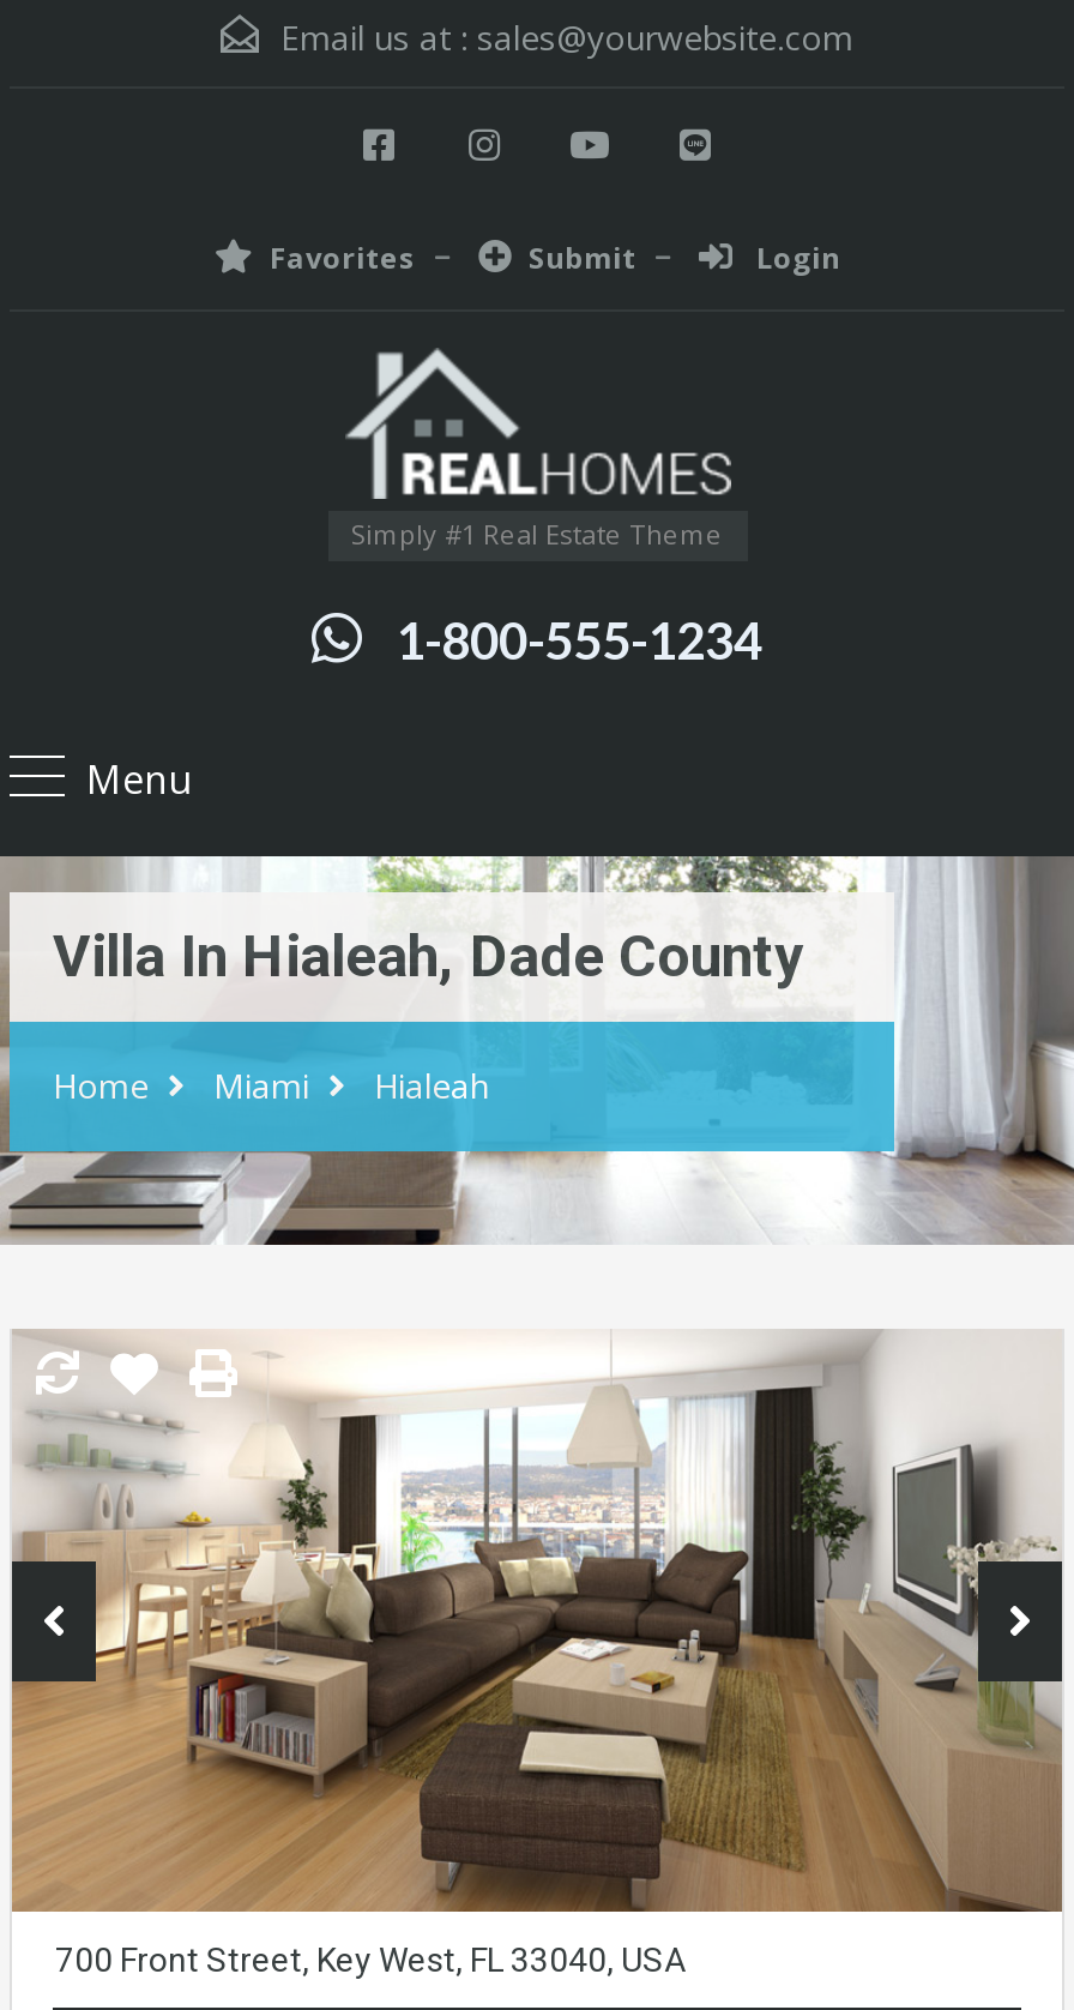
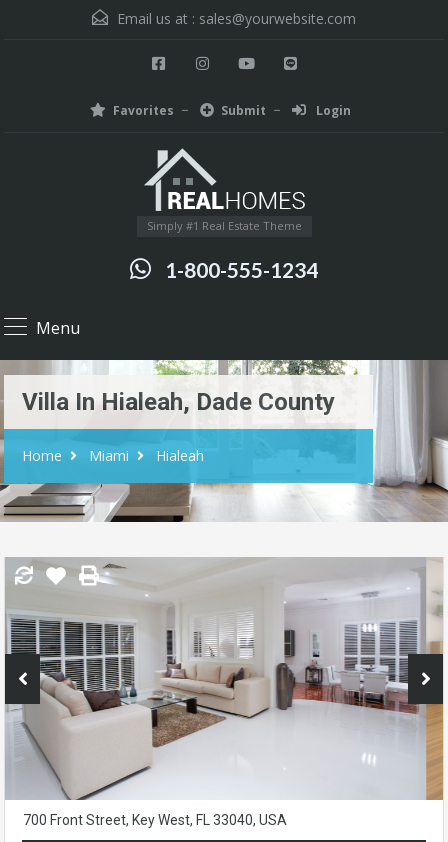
- [image]
+ [image]
